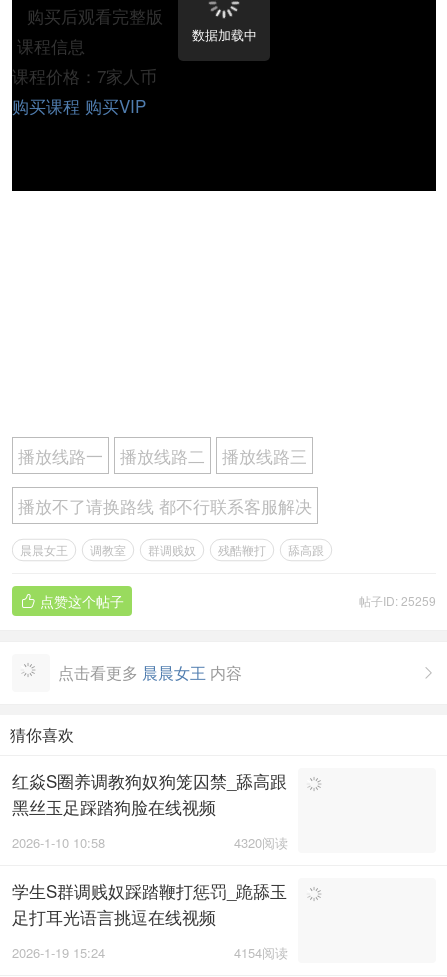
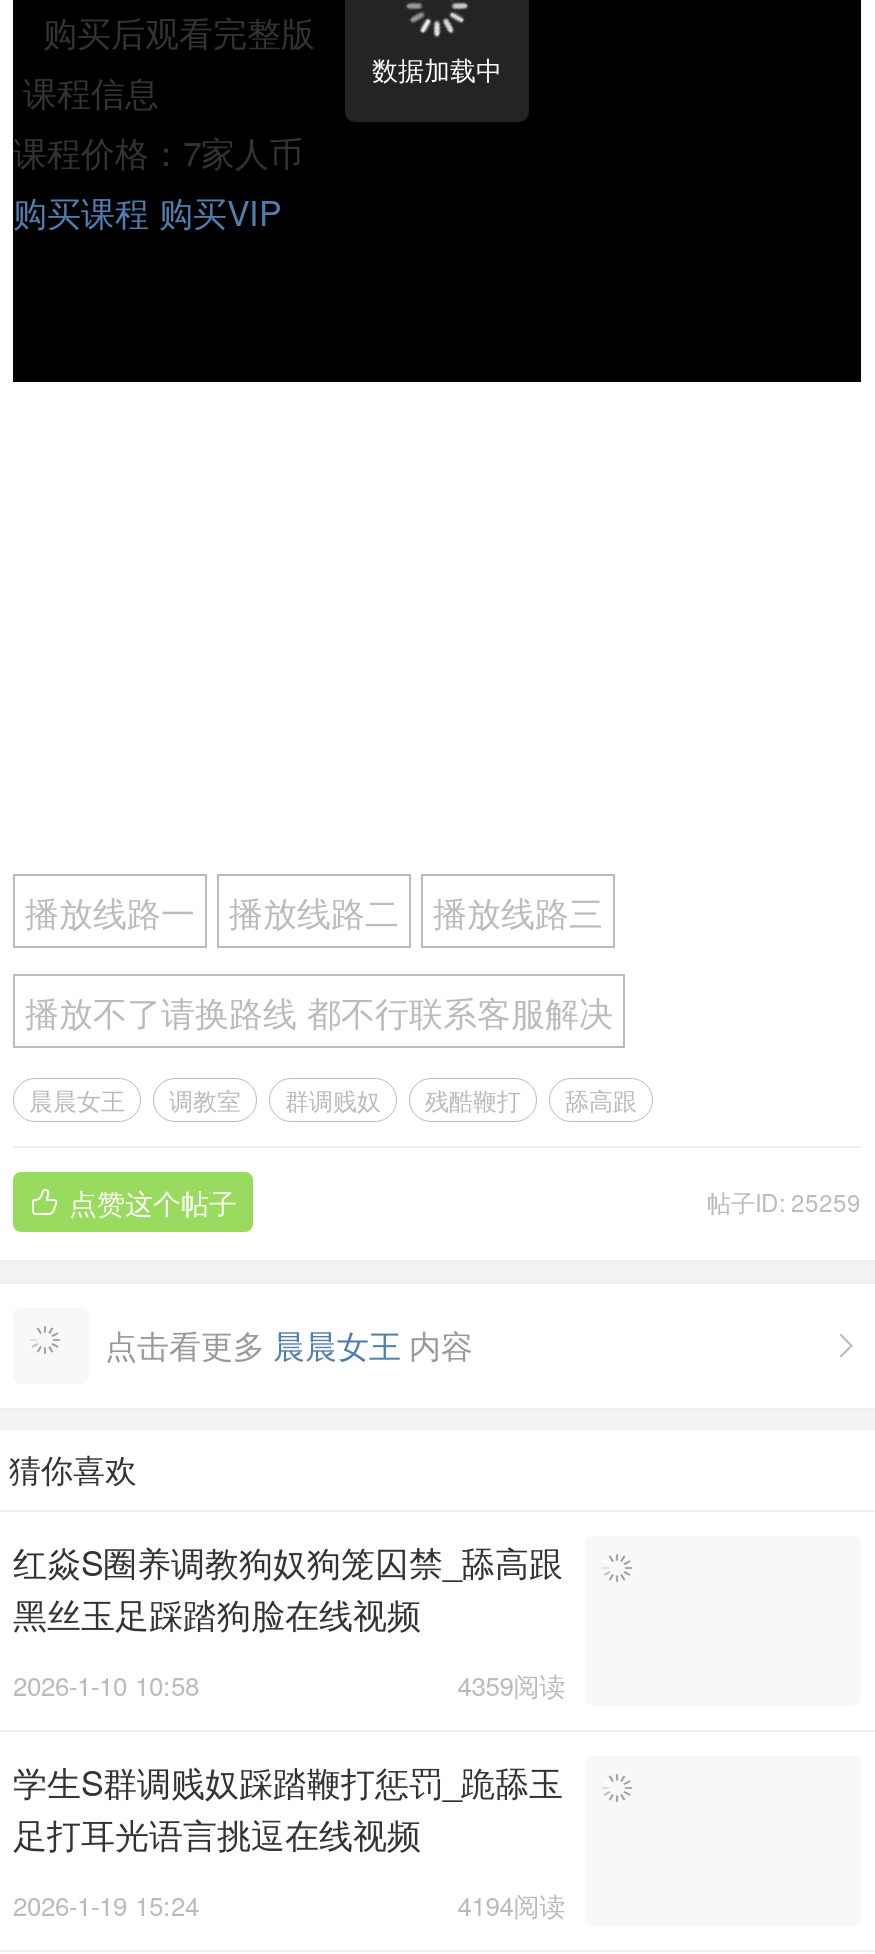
- 4320阅读
+ 4359阅读

- 4154阅读
+ 4194阅读
